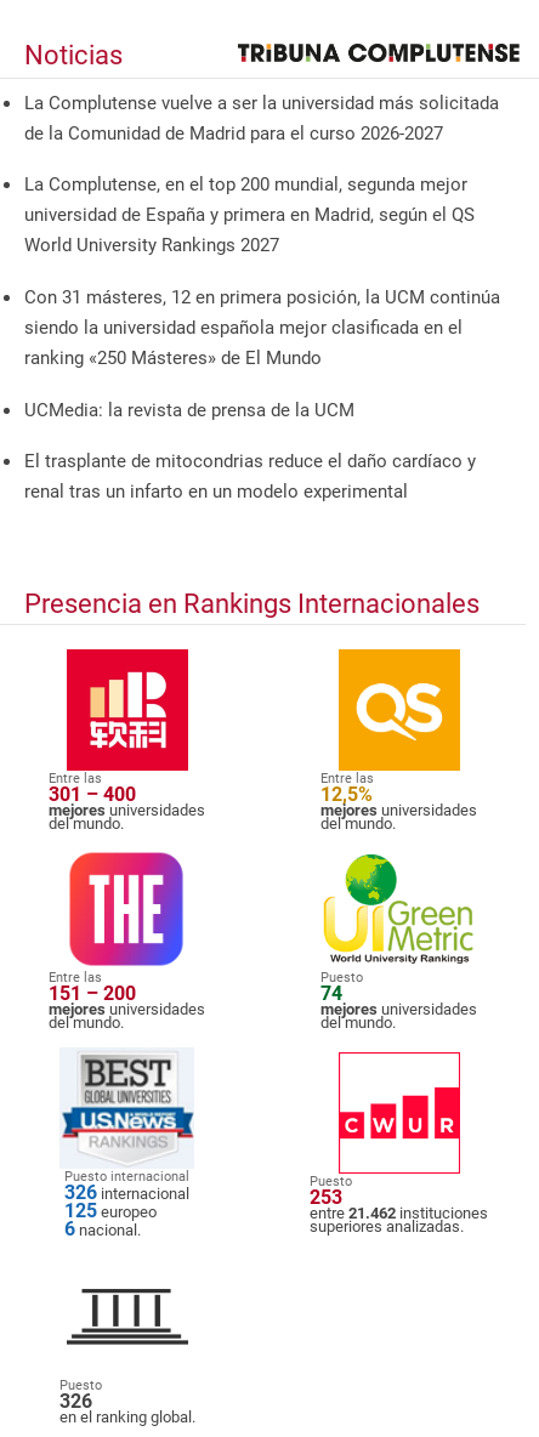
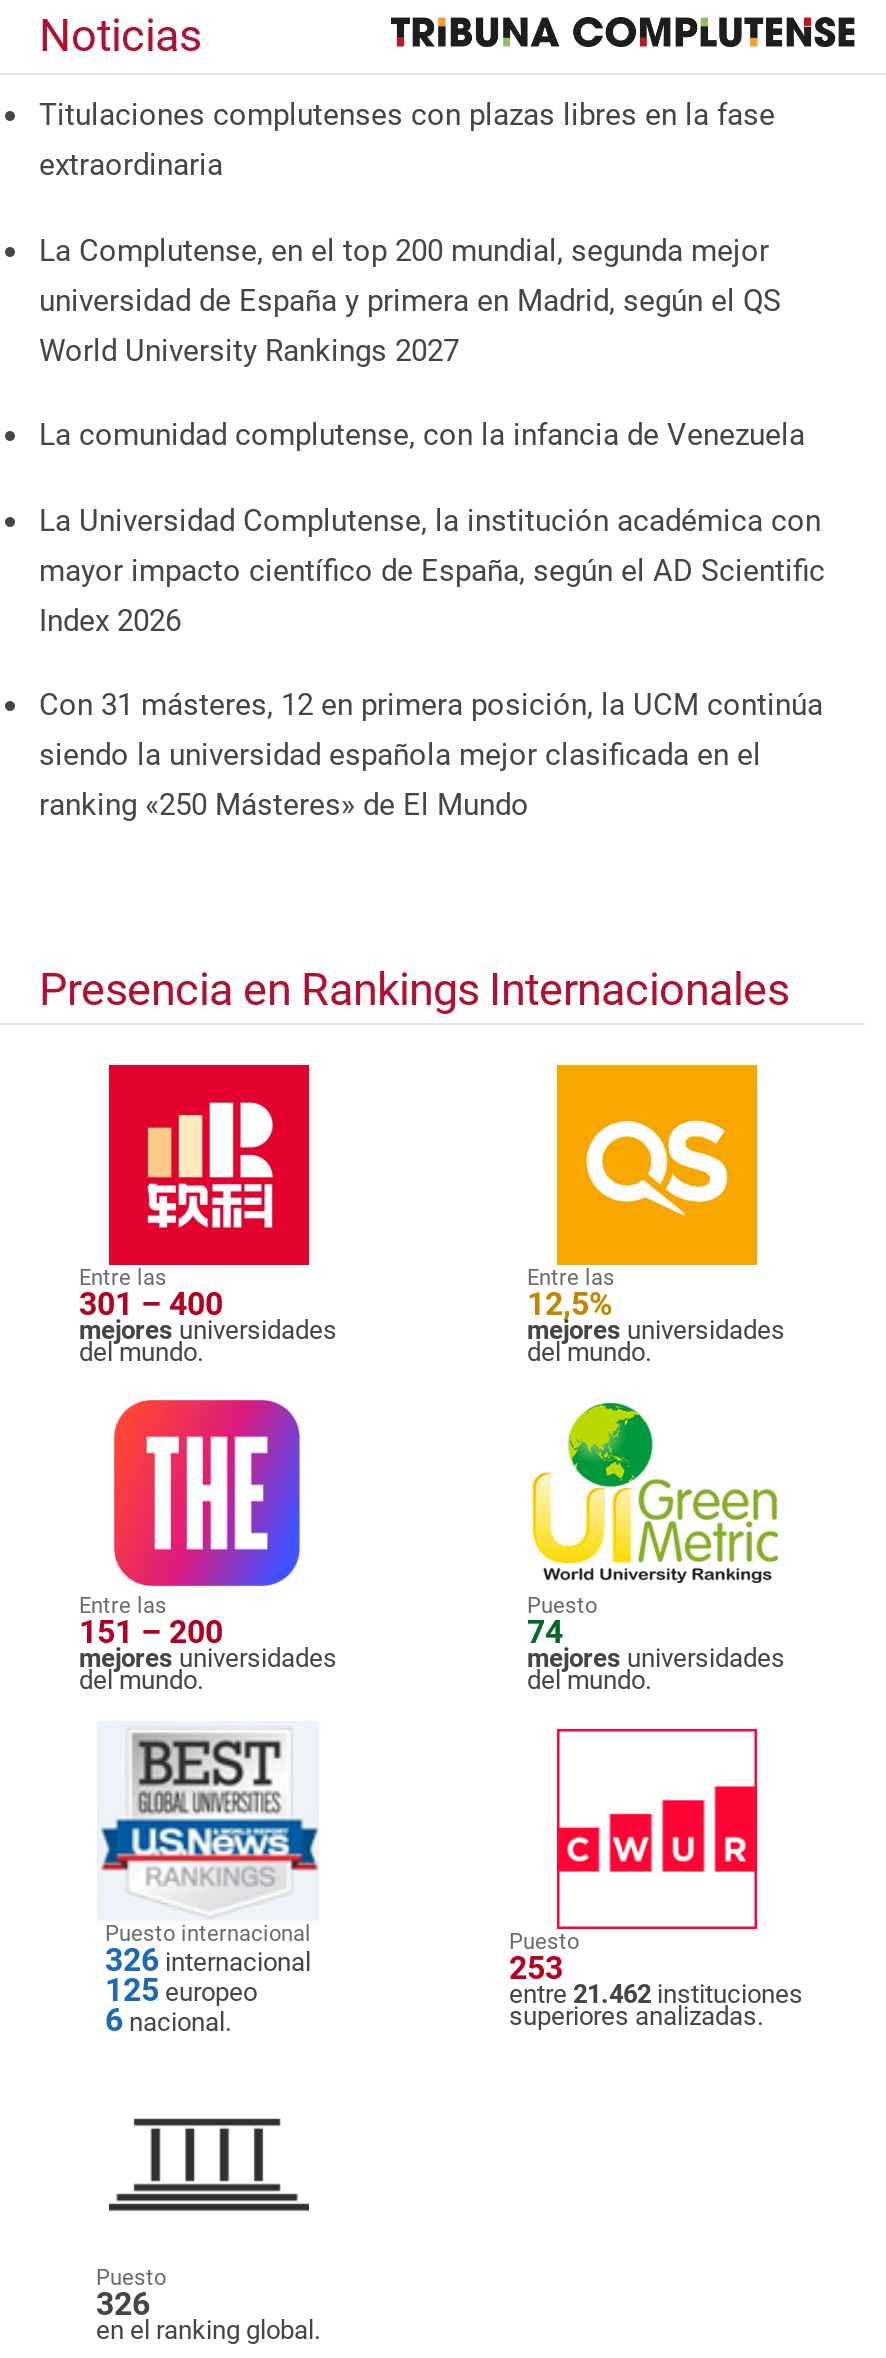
- La Complutense vuelve a ser la universidad más solicitada
- de la Comunidad de Madrid para el curso 2026-2027
+ Titulaciones complutenses con plazas libres en la fase
+ extraordinaria

+ La comunidad complutense, con la infancia de Venezuela
+ La Universidad Complutense, la institución académica con
+ mayor impacto científico de España, según el AD Scientific
+ Index 2026

moved down: Con 31 másteres, 12 en primera posición, la UCM continúa | siendo la universidad española mejor clasificada en el | ranking «250 Másteres» de El Mundo

- UCMedia: la revista de prensa de la UCM
- El trasplante de mitocondrias reduce el daño cardíaco y
- renal tras un infarto en un modelo experimental
